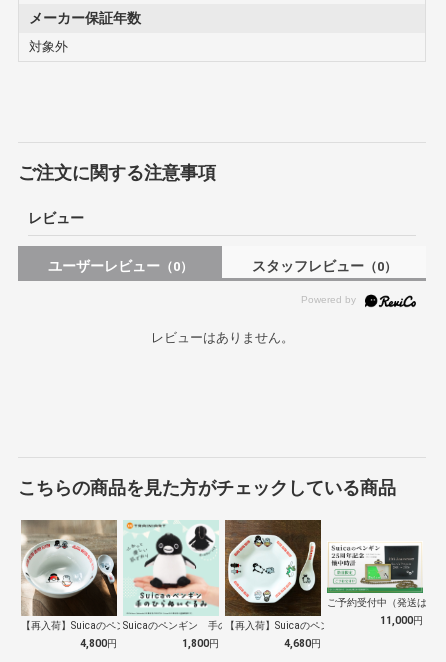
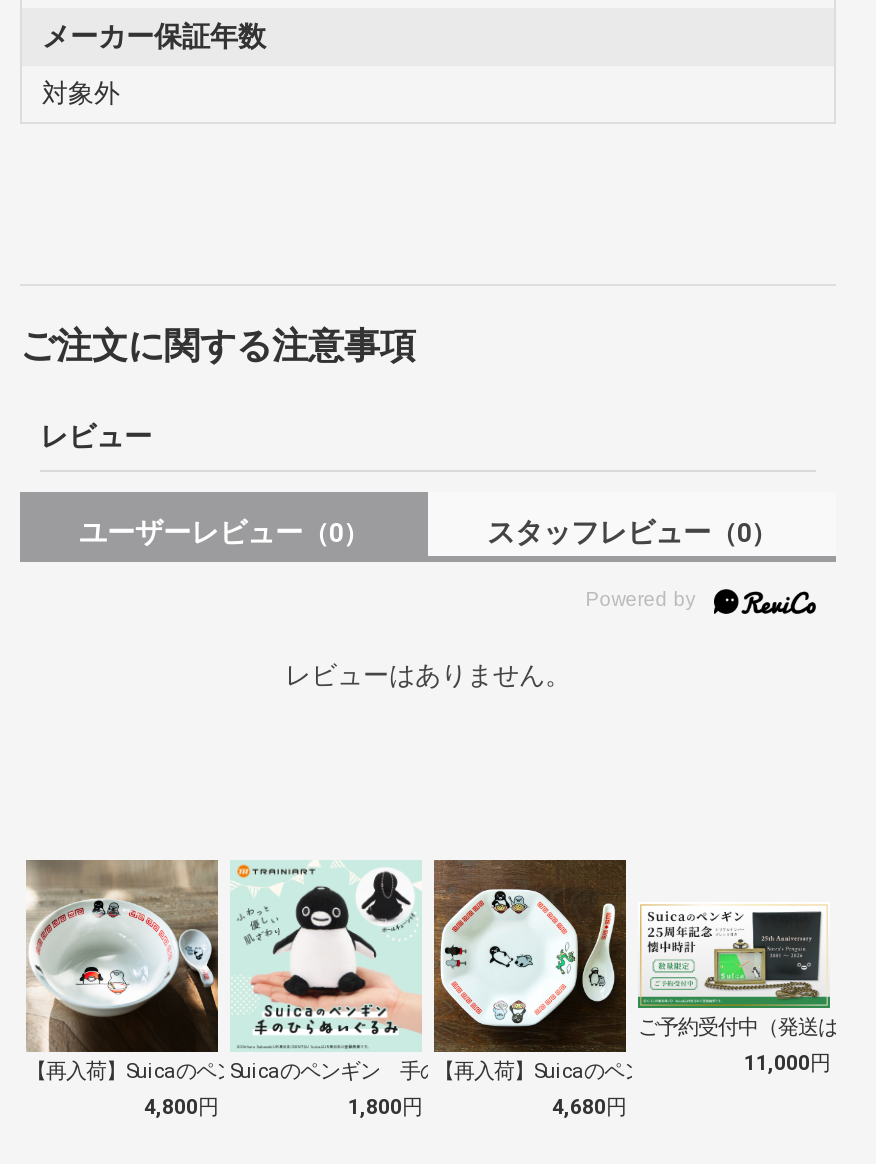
- こちらの商品を見た方がチェックしている商品
